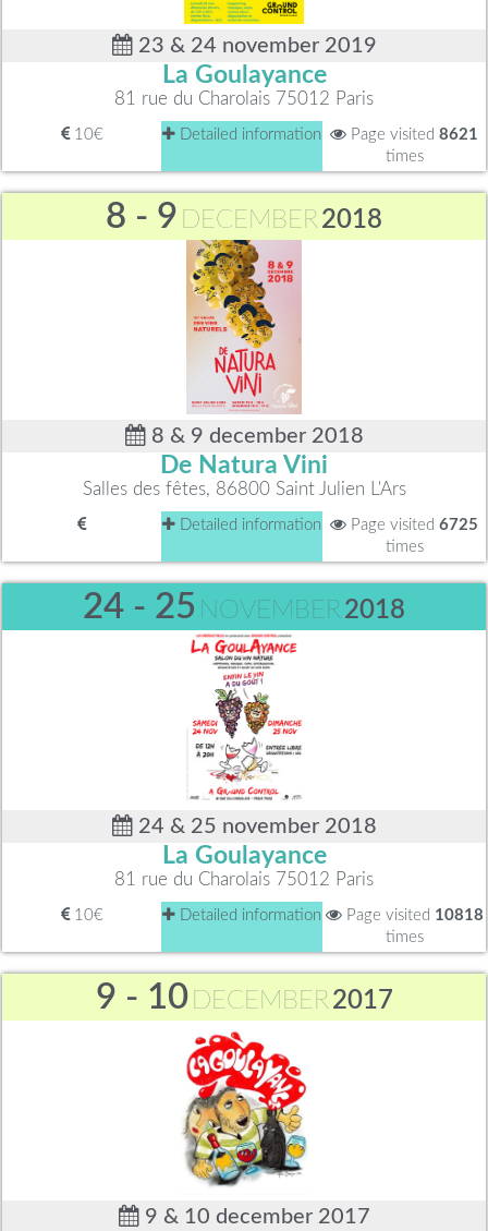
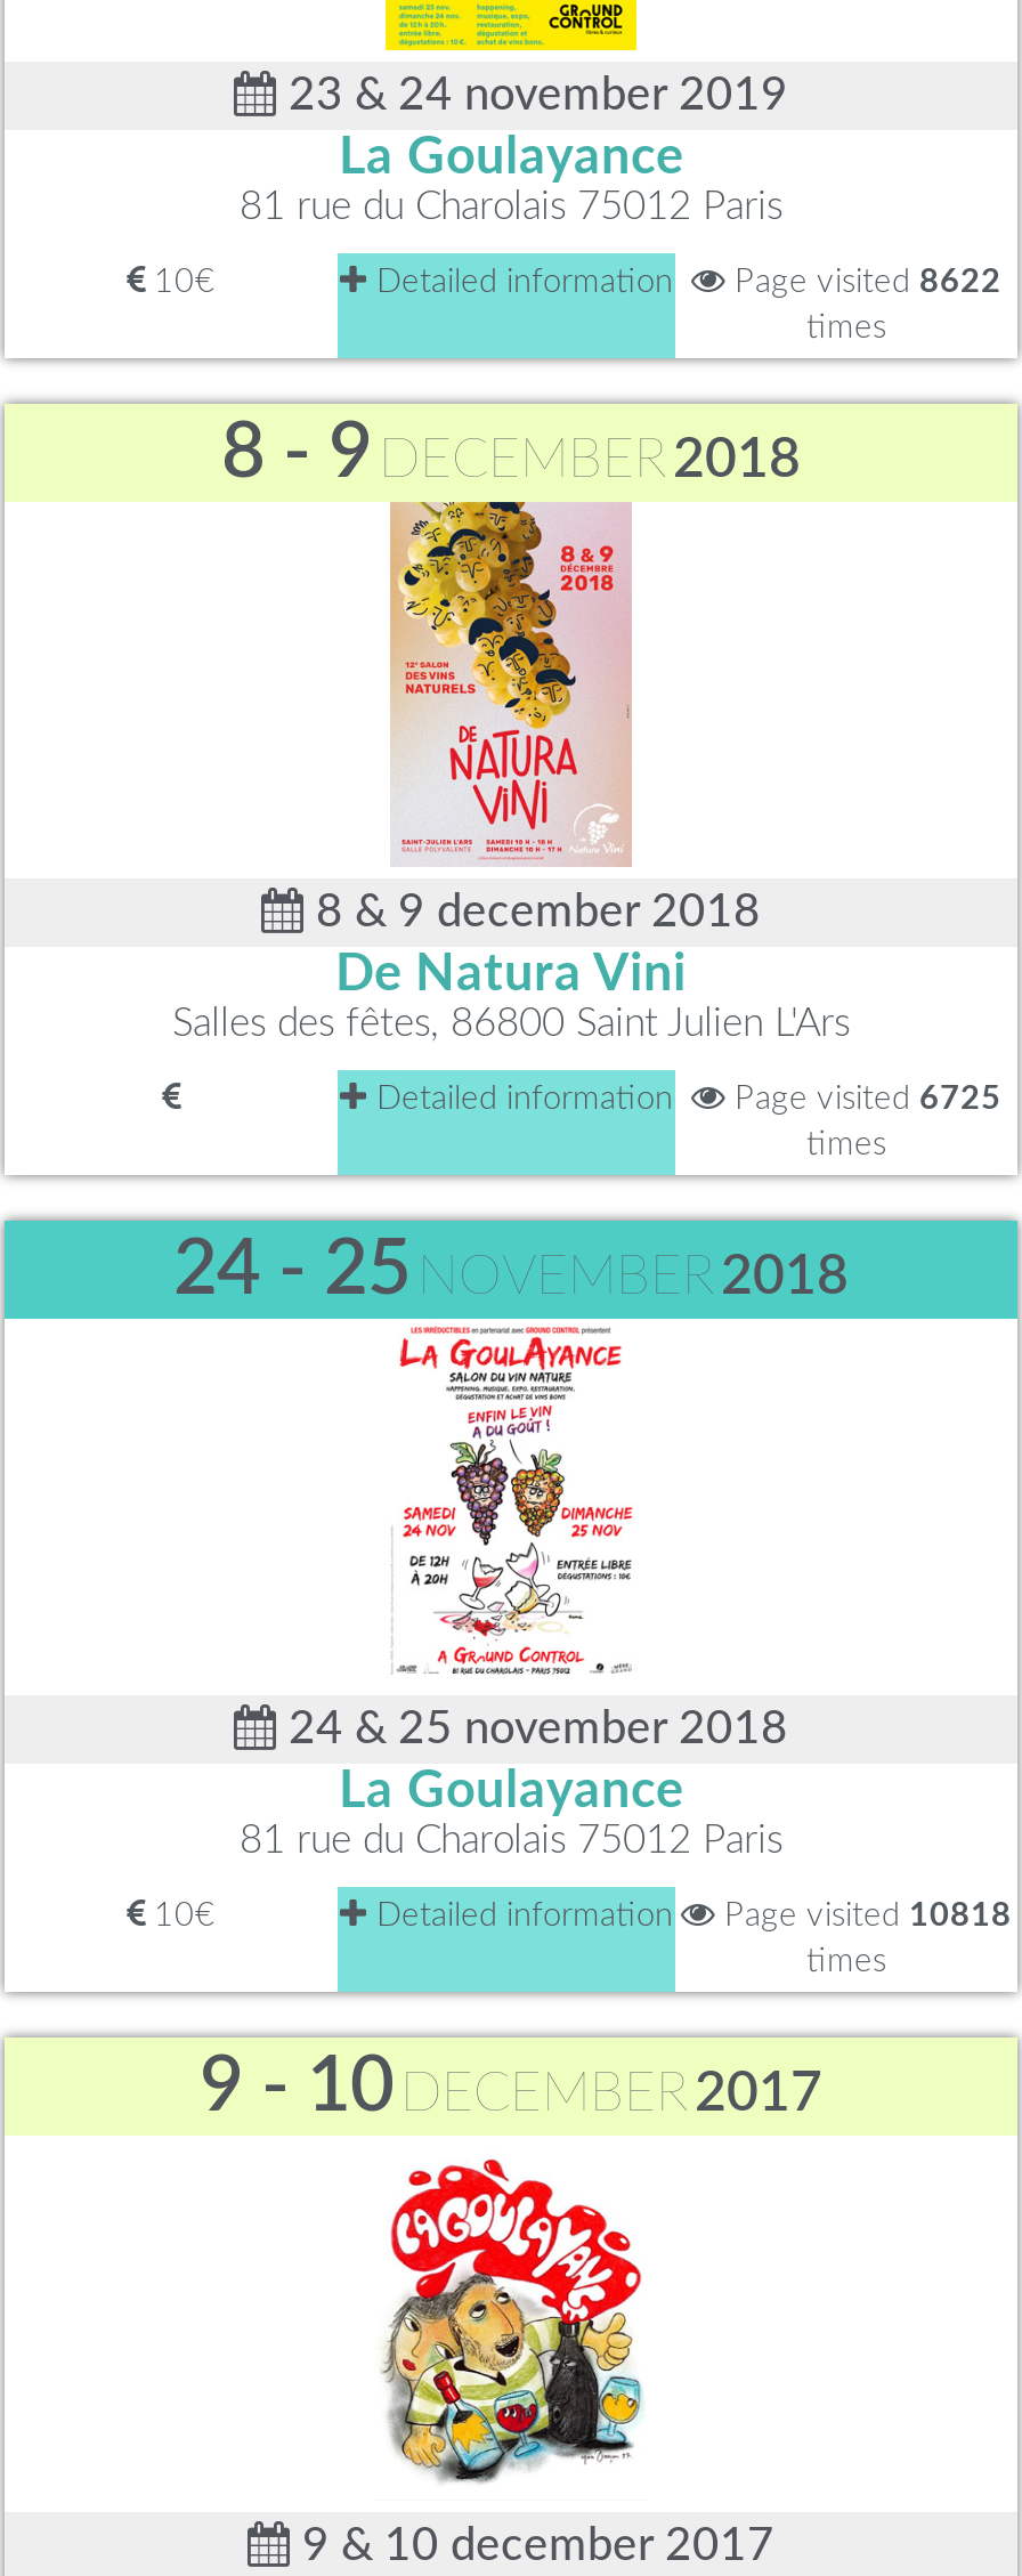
- Detailed information Page visited 8621
+ Detailed information Page visited 8622
